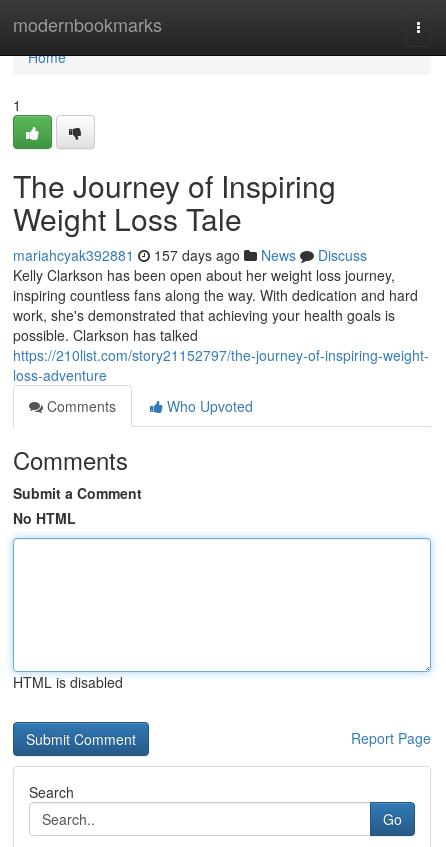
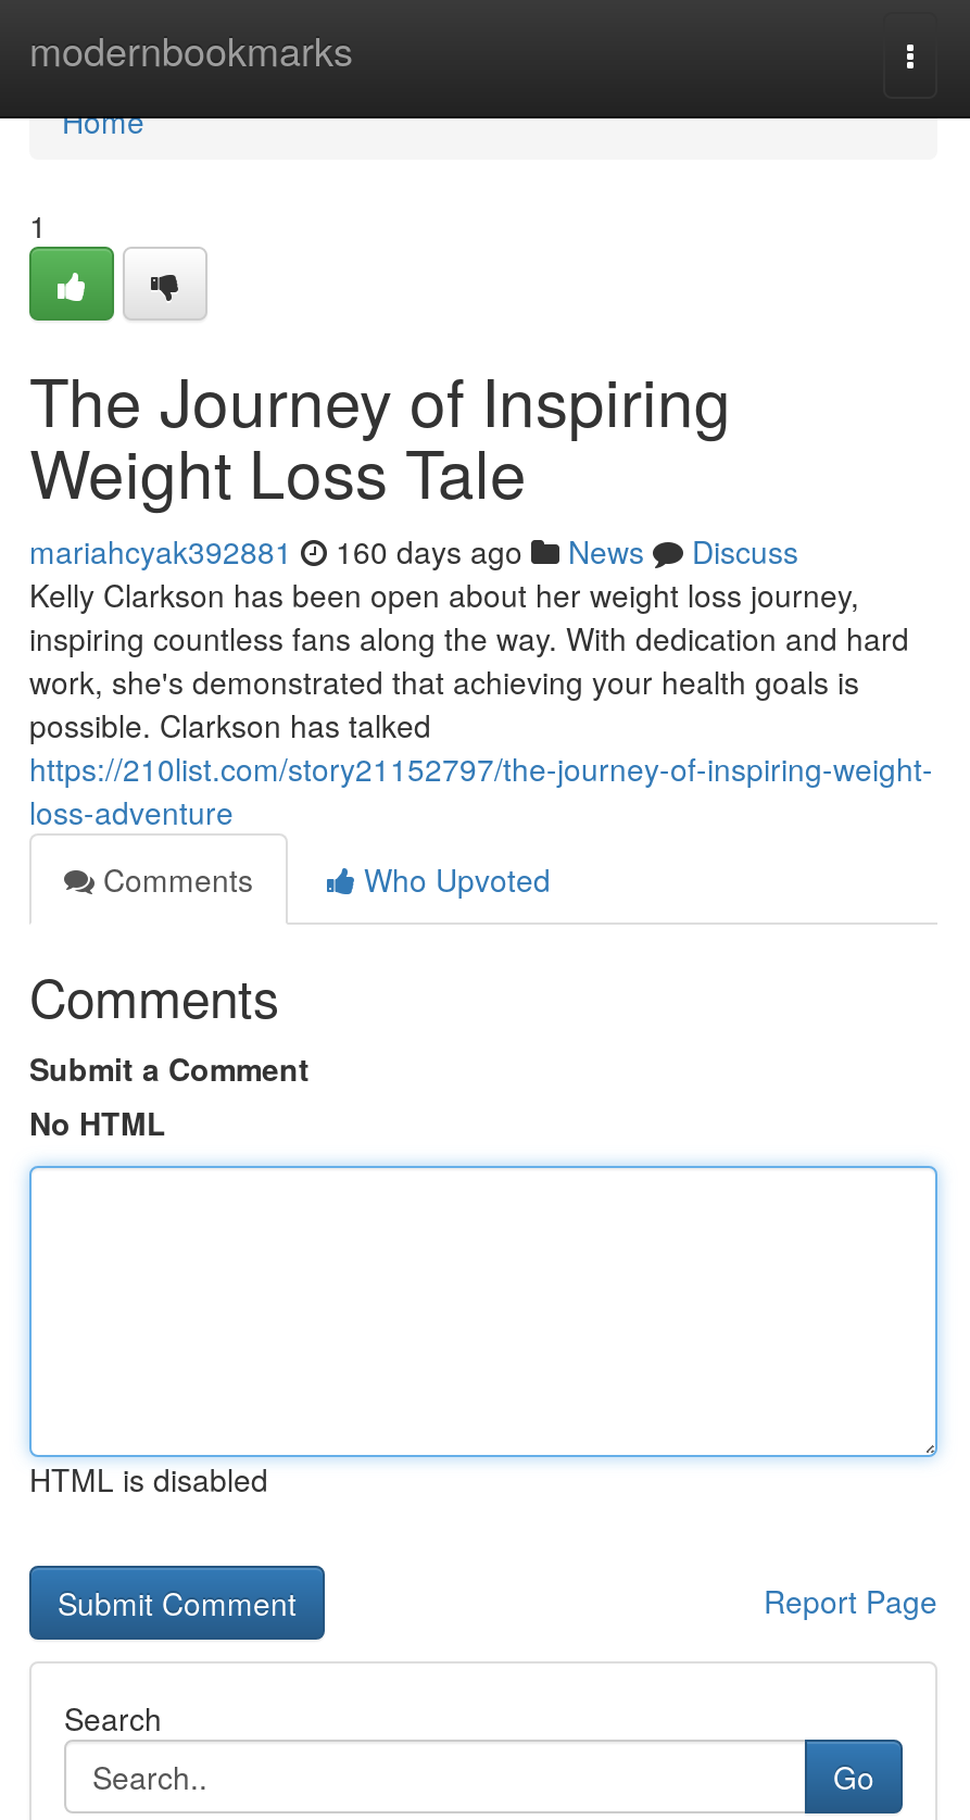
- mariahcyak392881 157 days ago News Discuss
+ mariahcyak392881 160 days ago News Discuss
